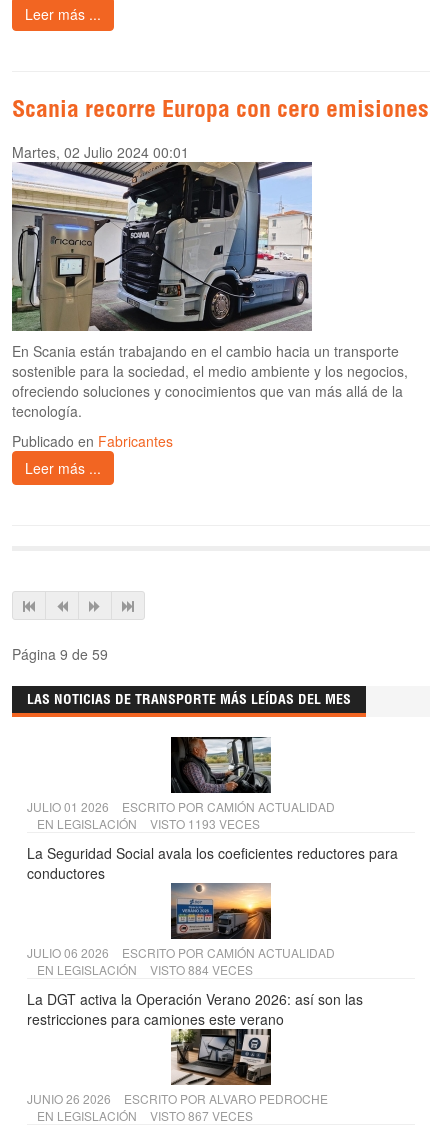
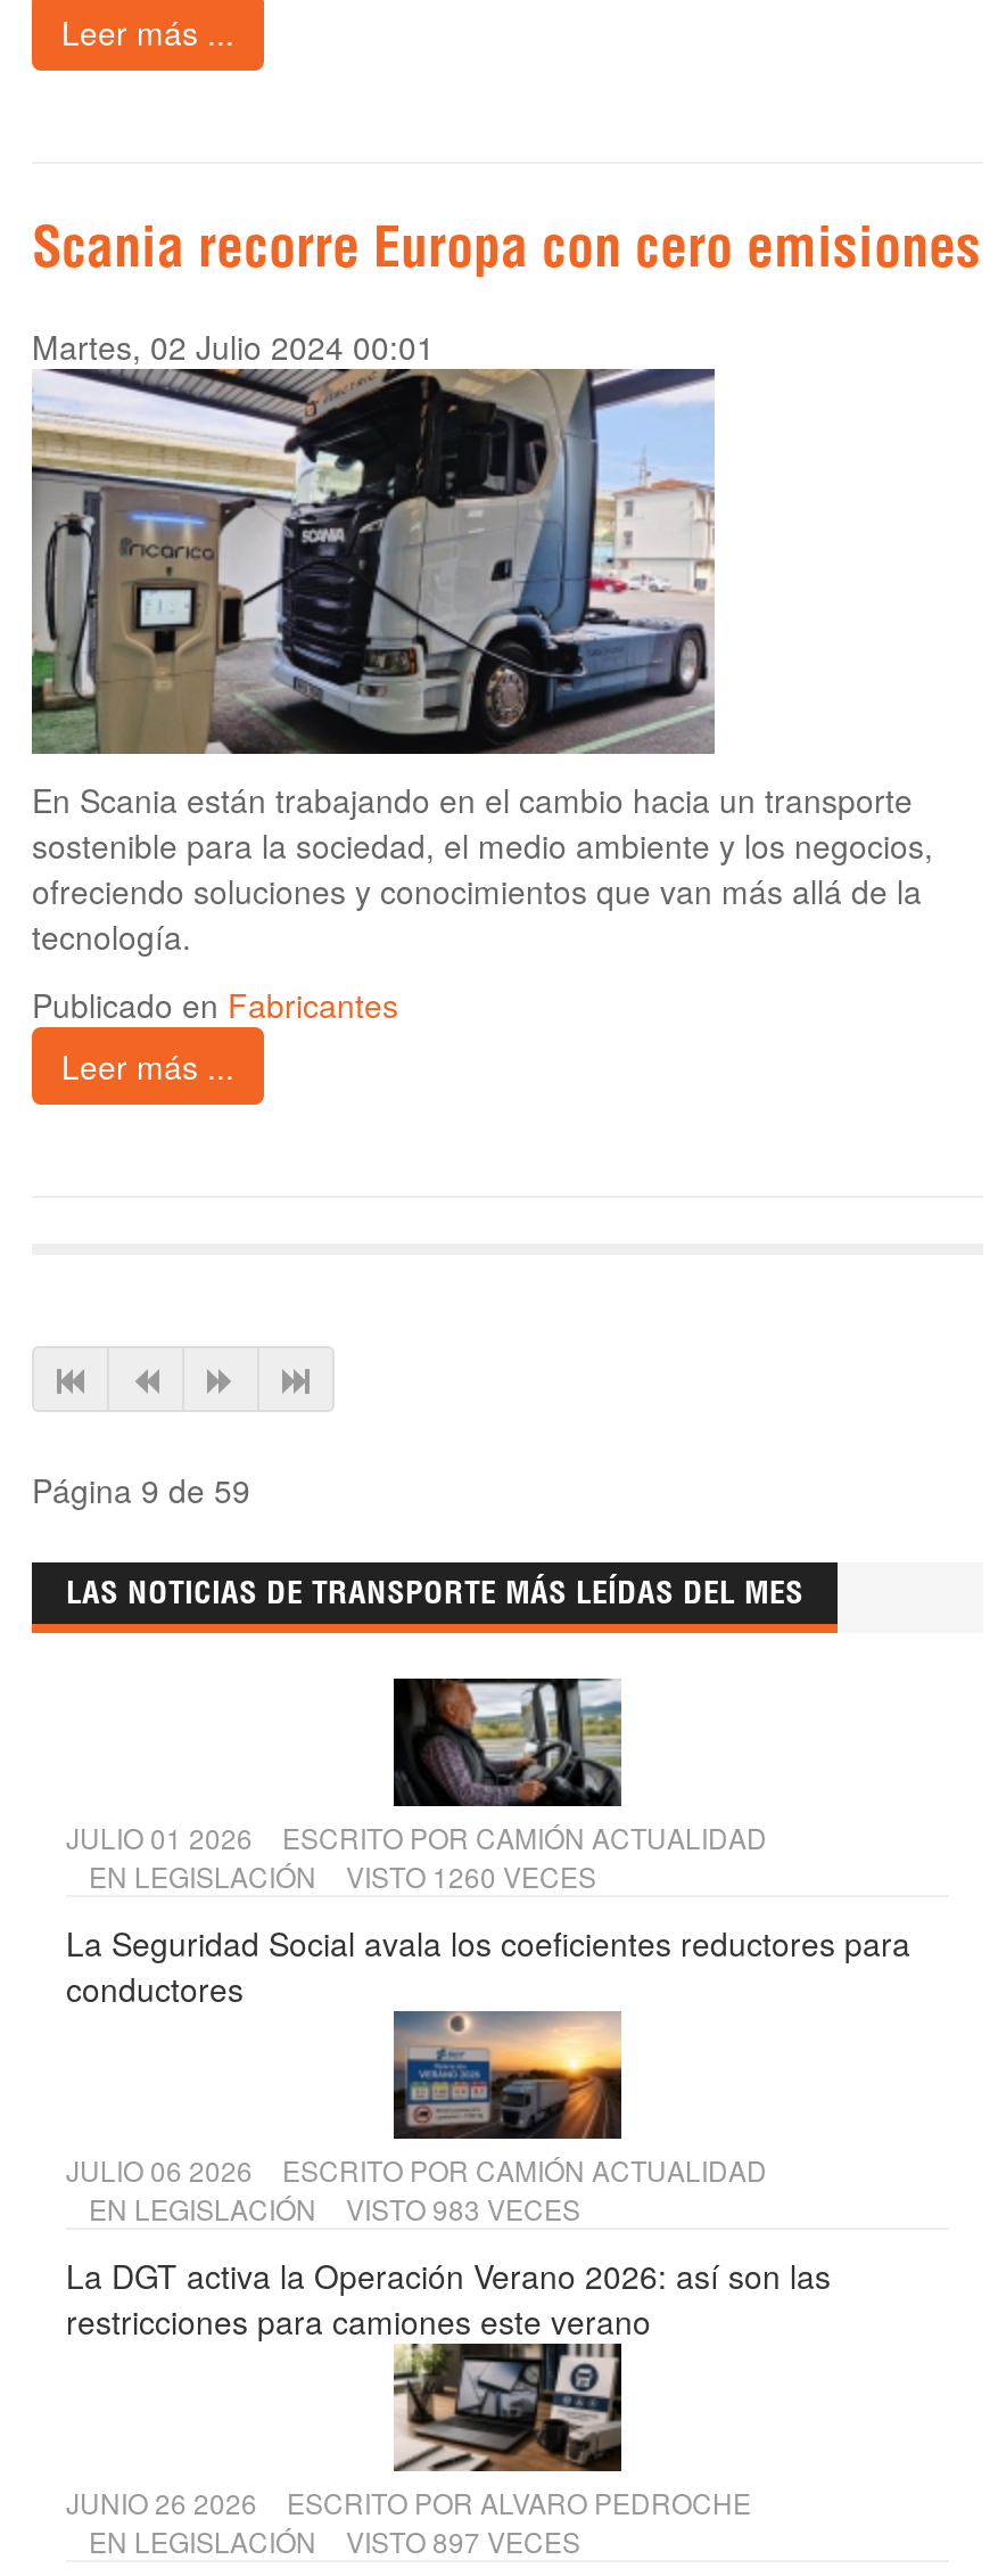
- EN LEGISLACIÓN VISTO 1193 VECES
+ EN LEGISLACIÓN VISTO 1260 VECES

- EN LEGISLACIÓN VISTO 884 VECES
+ EN LEGISLACIÓN VISTO 983 VECES

- EN LEGISLACIÓN VISTO 867 VECES
+ EN LEGISLACIÓN VISTO 897 VECES
